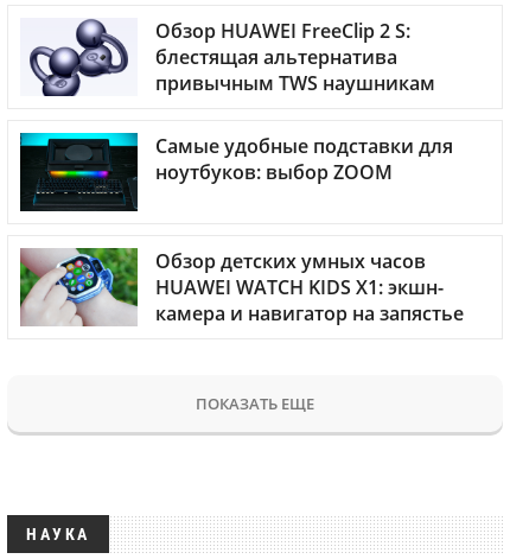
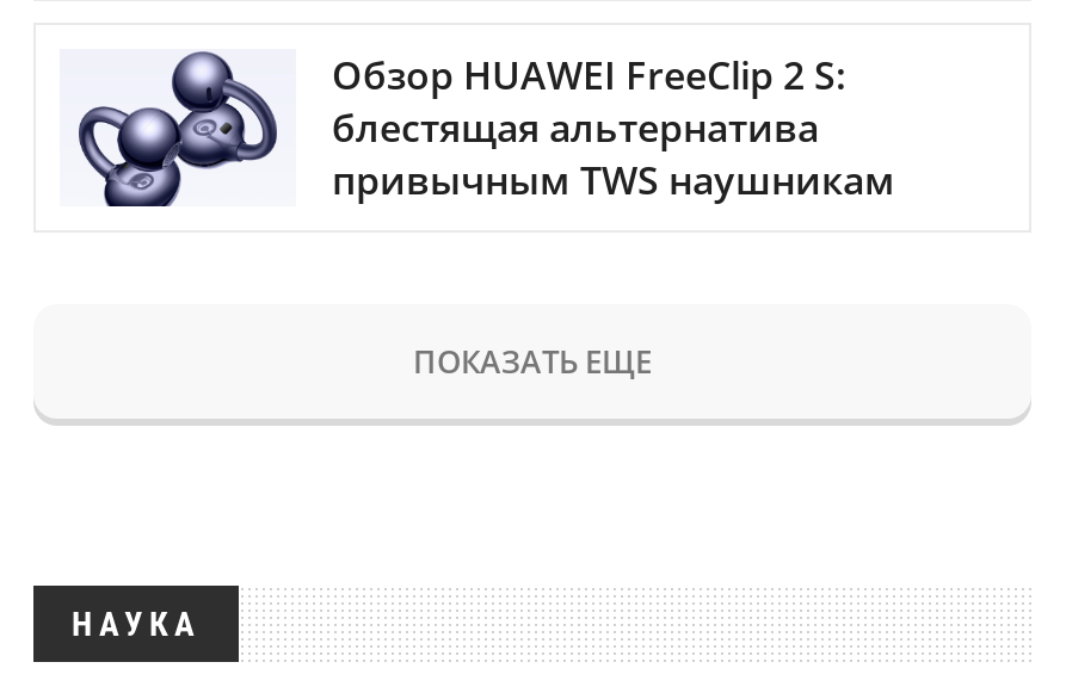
- [image]
- Самые удобные подставки для
- ноутбуков: выбор ZOOM
- Обзор детских умных часов
- HUAWEI WATCH KIDS X1: экшн-
- камера и навигатор на запястье

- [image]
